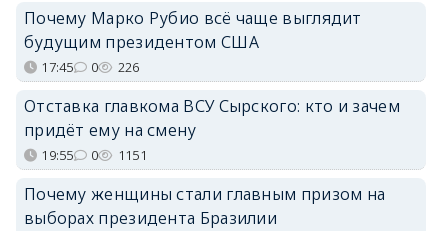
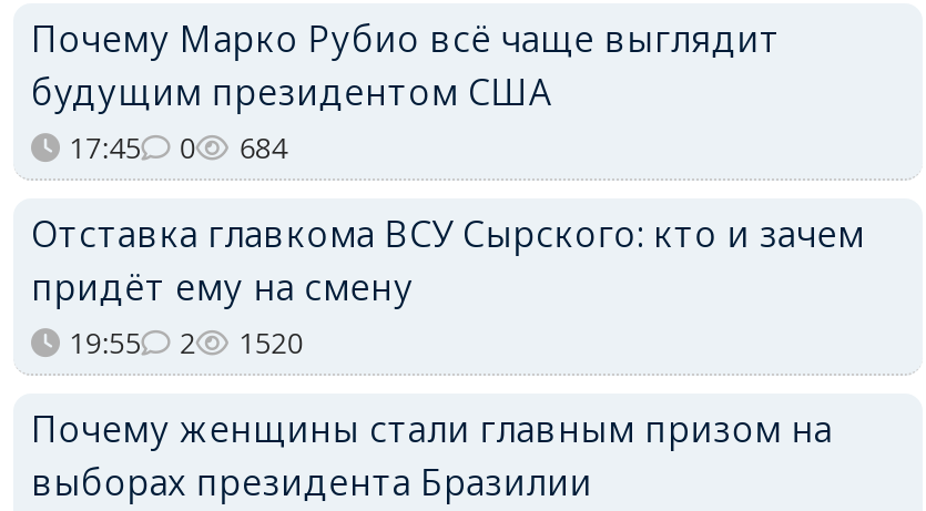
- 17:45 0 226
+ 17:45 0 684

- 0
+ 2

- 1151
+ 1520
